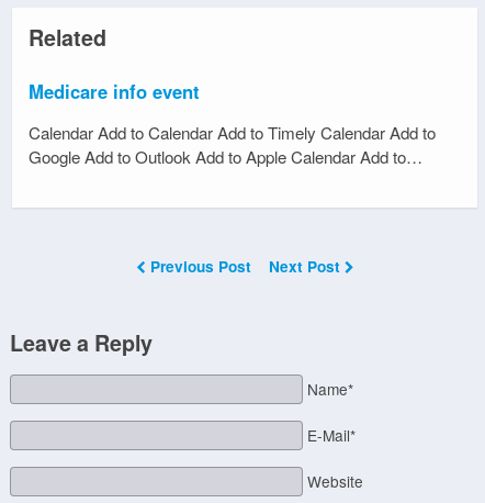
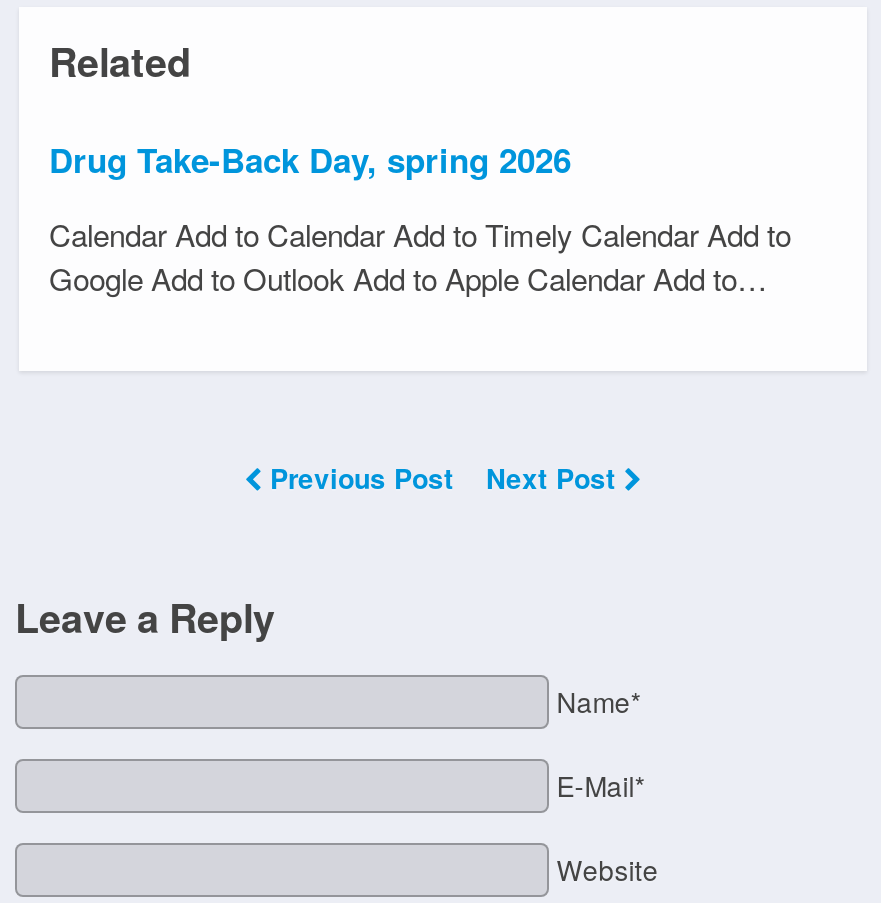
- Medicare info event
+ Drug Take-Back Day, spring 2026
